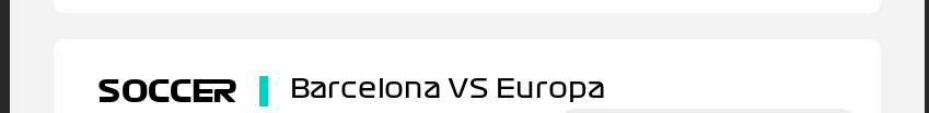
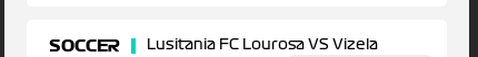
- Barcelona VS Europa
+ Lusitania FC Lourosa VS Vizela
